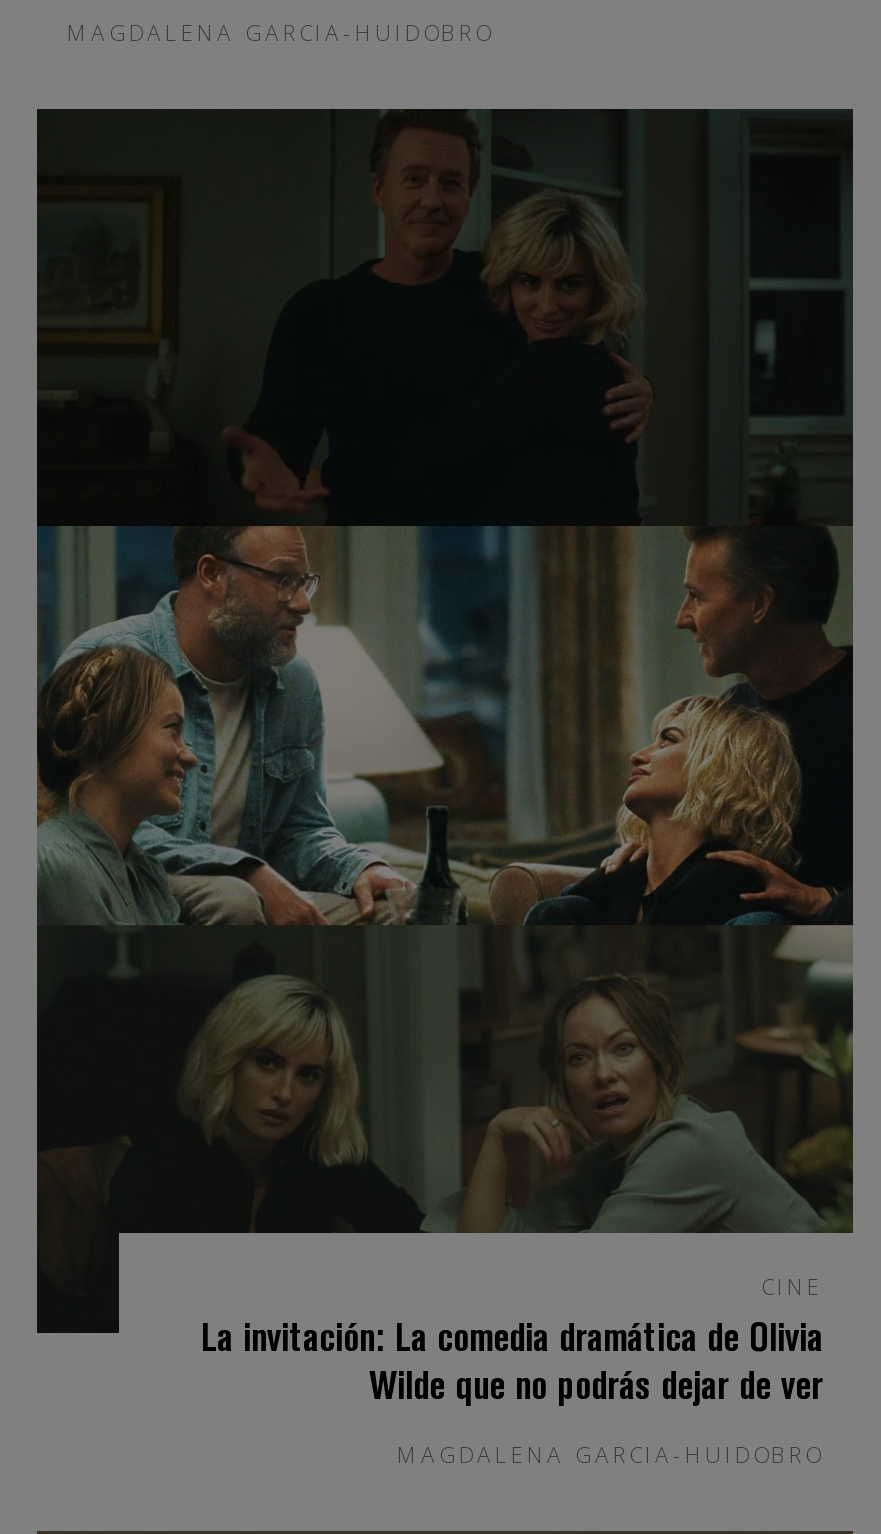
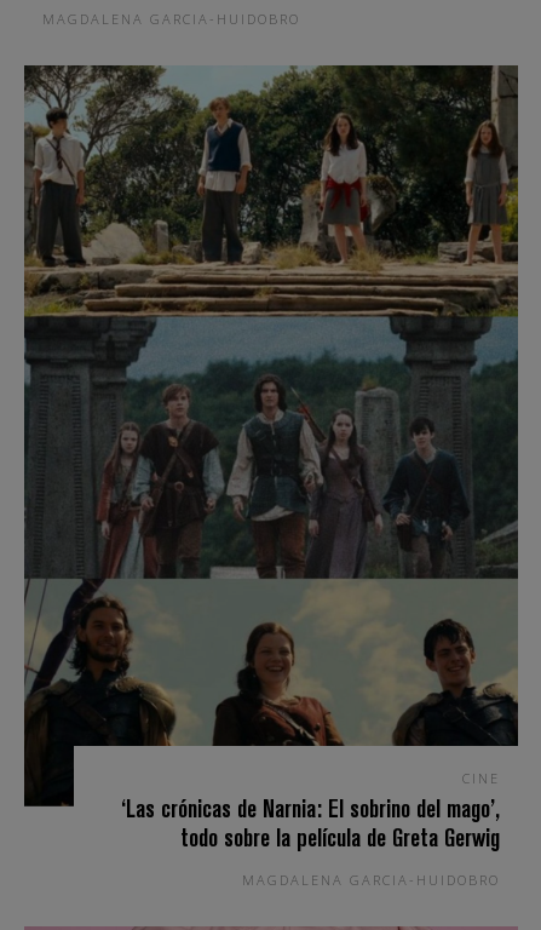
- [image]
- La invitación: La comedia dramática de Olivia
- Wilde que no podrás dejar de ver
+ [image]
+ ‘Las crónicas de Narnia: El sobrino del mago’,
+ todo sobre la película de Greta Gerwig
